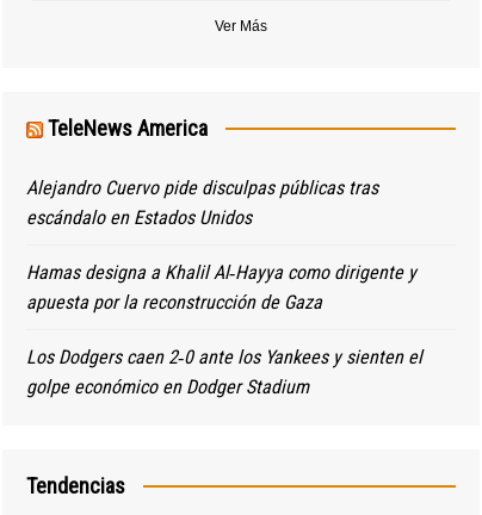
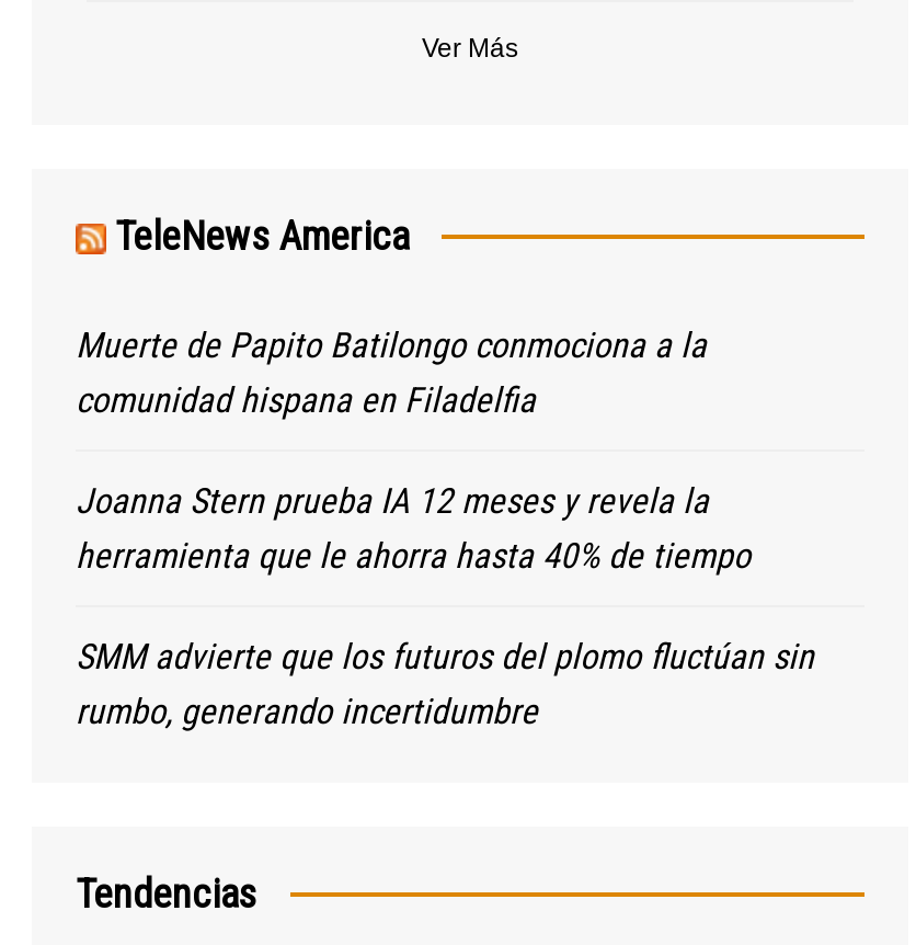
- Alejandro Cuervo pide disculpas públicas tras
- escándalo en Estados Unidos
+ Muerte de Papito Batilongo conmociona a la
+ comunidad hispana en Filadelfia

- Hamas designa a Khalil Al‑Hayya como dirigente y
- apuesta por la reconstrucción de Gaza
+ Joanna Stern prueba IA 12 meses y revela la
+ herramienta que le ahorra hasta 40% de tiempo

- Los Dodgers caen 2‑0 ante los Yankees y sienten el
- golpe económico en Dodger Stadium
+ SMM advierte que los futuros del plomo fluctúan sin
+ rumbo, generando incertidumbre
